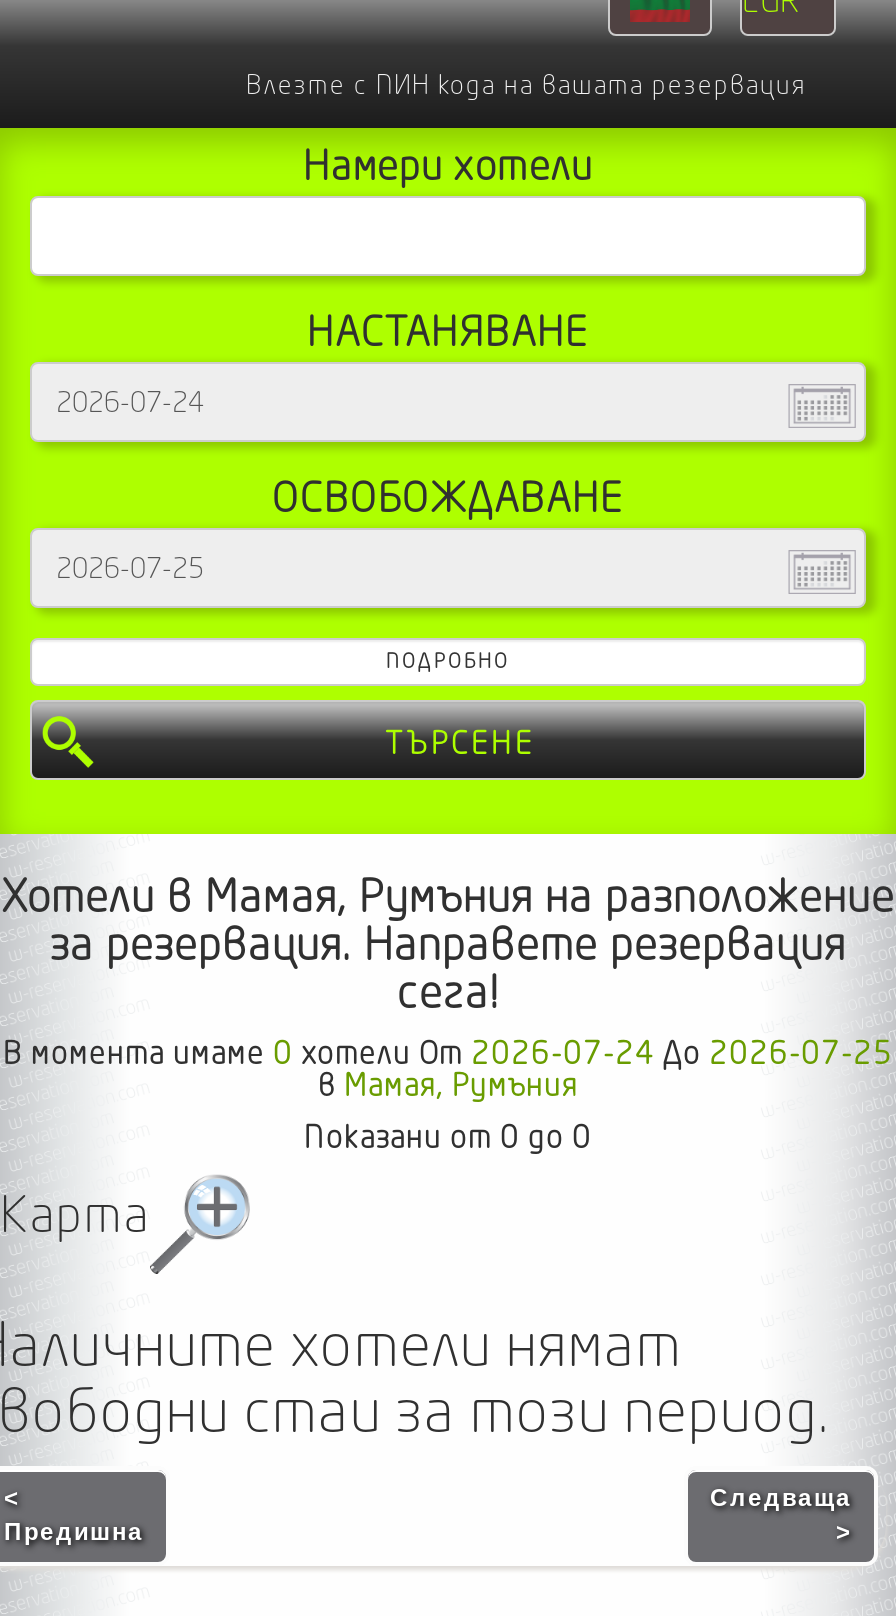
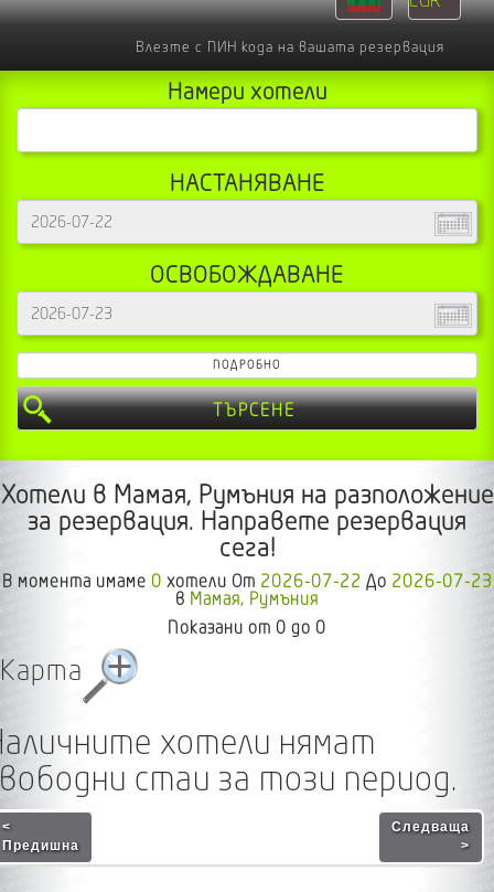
- В момента имаме 0 хотели От 2026-07-24 До 2026-07-25
+ В момента имаме 0 хотели От 2026-07-22 До 2026-07-23
